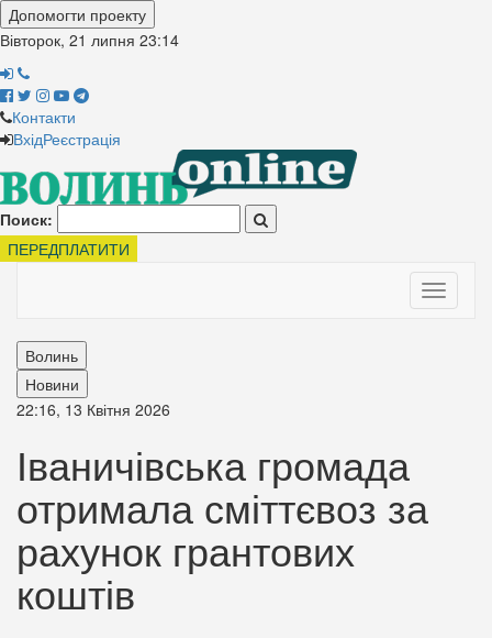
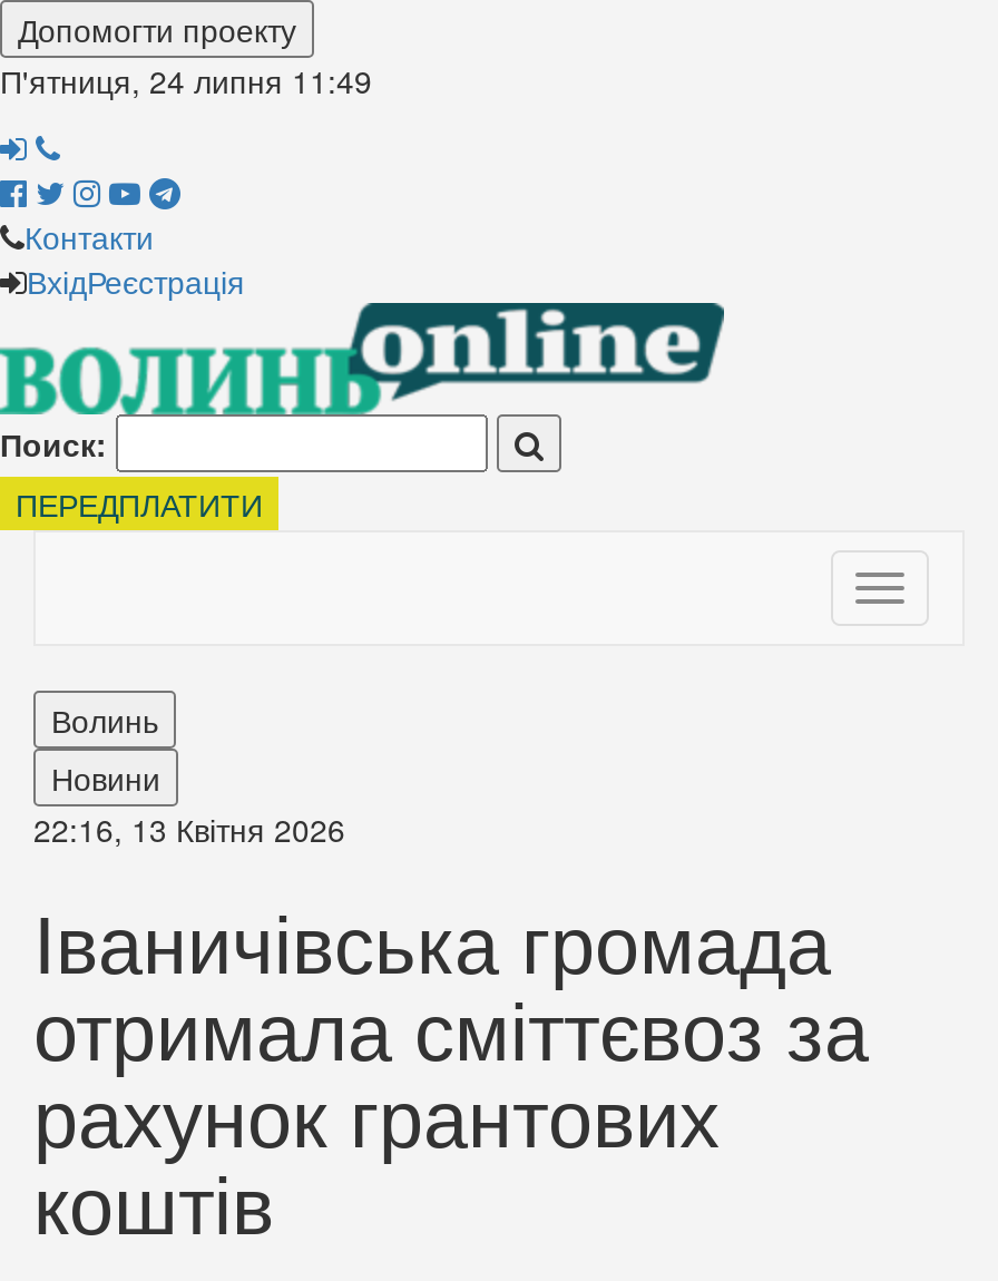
- Вівторок, 21 липня 23:14
+ П'ятниця, 24 липня 11:49
